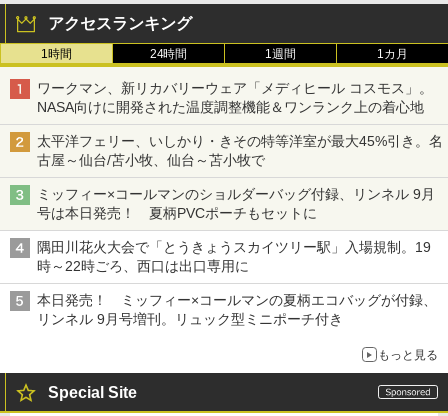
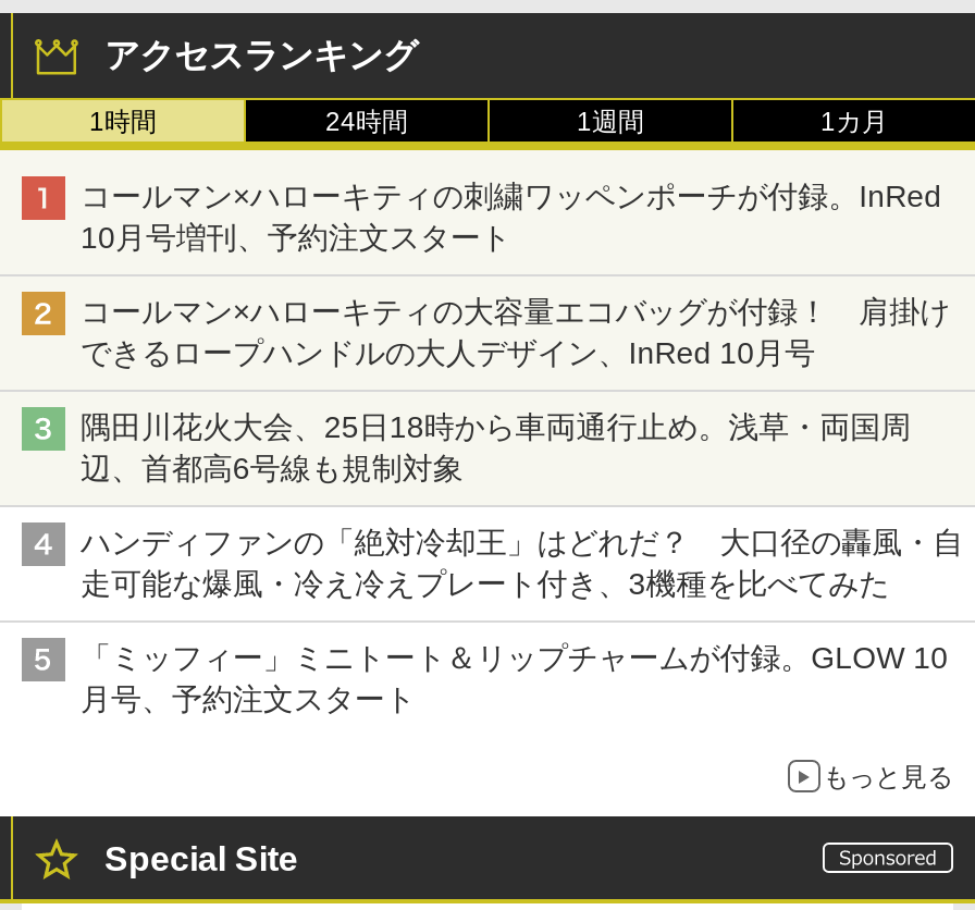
- ワークマン、新リカバリーウェア「メディヒール コスモス」。
- NASA向けに開発された温度調整機能＆ワンランク上の着心地
+ コールマン×ハローキティの刺繍ワッペンポーチが付録。InRed
+ 10月号増刊、予約注文スタート

- 太平洋フェリー、いしかり・きその特等洋室が最大45%引き。名
- 古屋～仙台/苫小牧、仙台～苫小牧で
+ コールマン×ハローキティの大容量エコバッグが付録！ 肩掛け
+ できるロープハンドルの大人デザイン、InRed 10月号

- ミッフィー×コールマンのショルダーバッグ付録、リンネル 9月
- 号は本日発売！ 夏柄PVCポーチもセットに
+ 隅田川花火大会、25日18時から車両通行止め。浅草・両国周
+ 辺、首都高6号線も規制対象

- 隅田川花火大会で「とうきょうスカイツリー駅」入場規制。19
- 時～22時ごろ、西口は出口専用に
+ ハンディファンの「絶対冷却王」はどれだ？ 大口径の轟風・自
+ 走可能な爆風・冷え冷えプレート付き、3機種を比べてみた

- 本日発売！ ミッフィー×コールマンの夏柄エコバッグが付録、
- リンネル 9月号増刊。リュック型ミニポーチ付き
+ 「ミッフィー」ミニトート＆リップチャームが付録。GLOW 10
+ 月号、予約注文スタート
